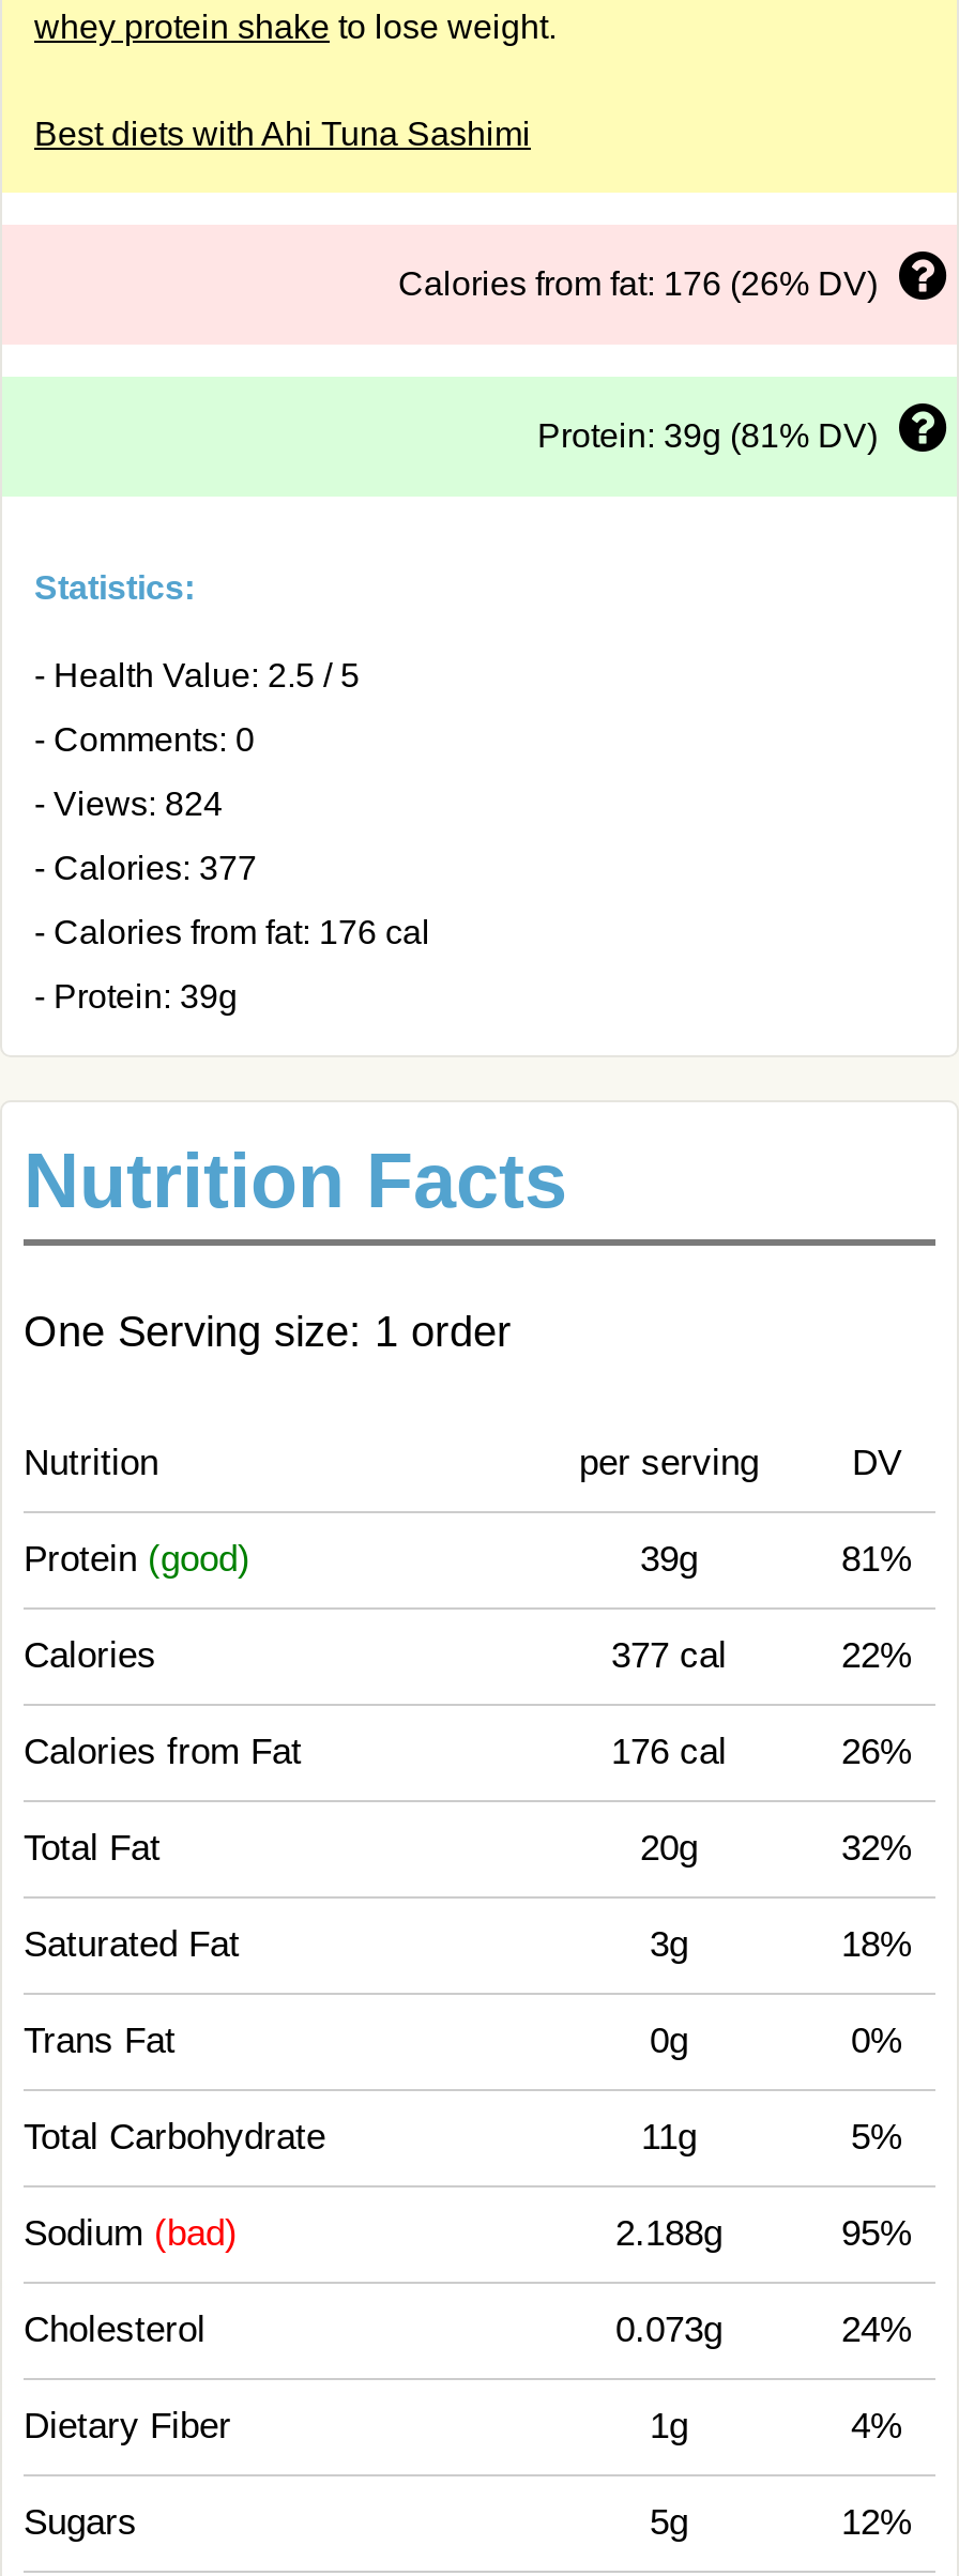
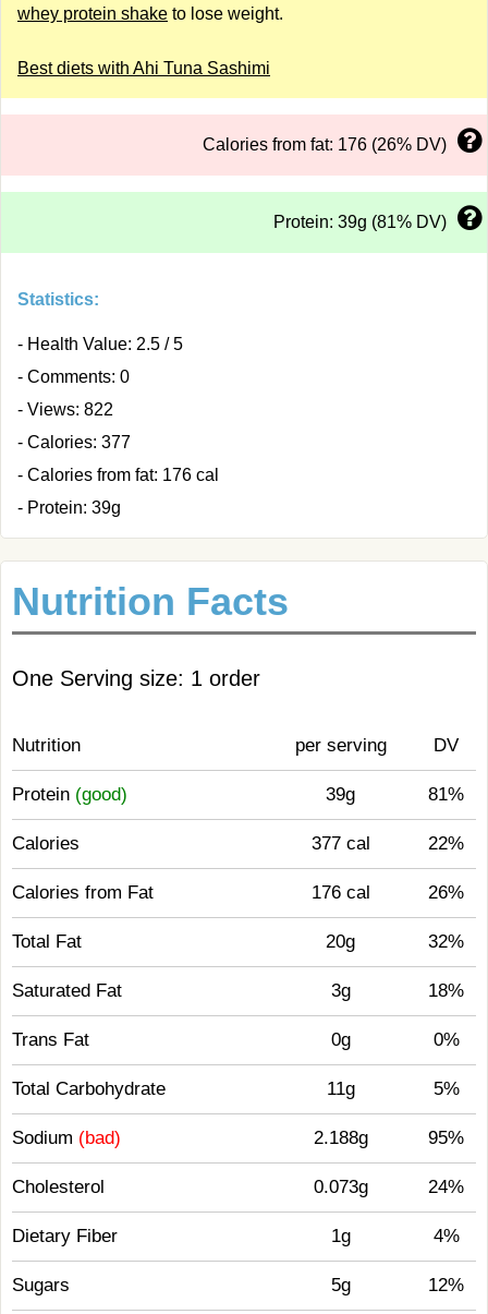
- - Views: 824
+ - Views: 822
